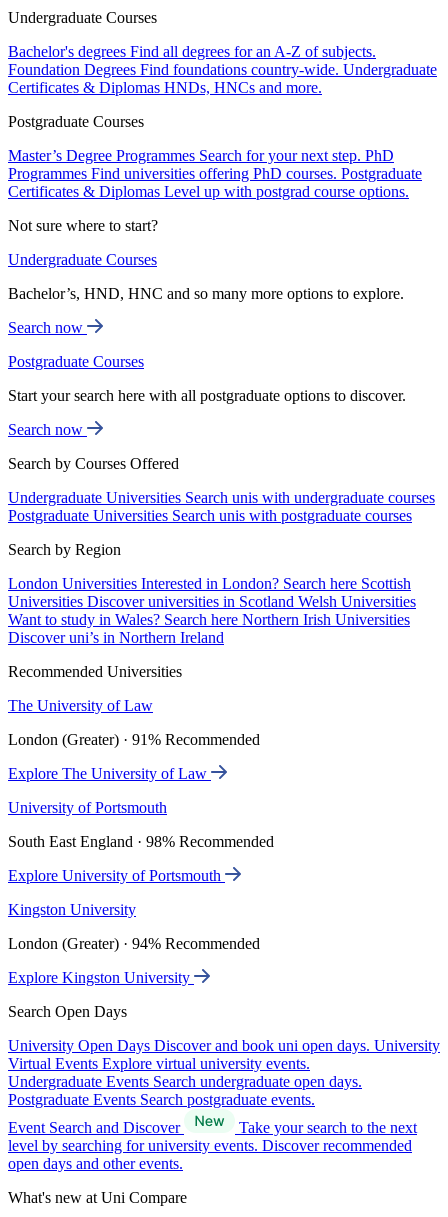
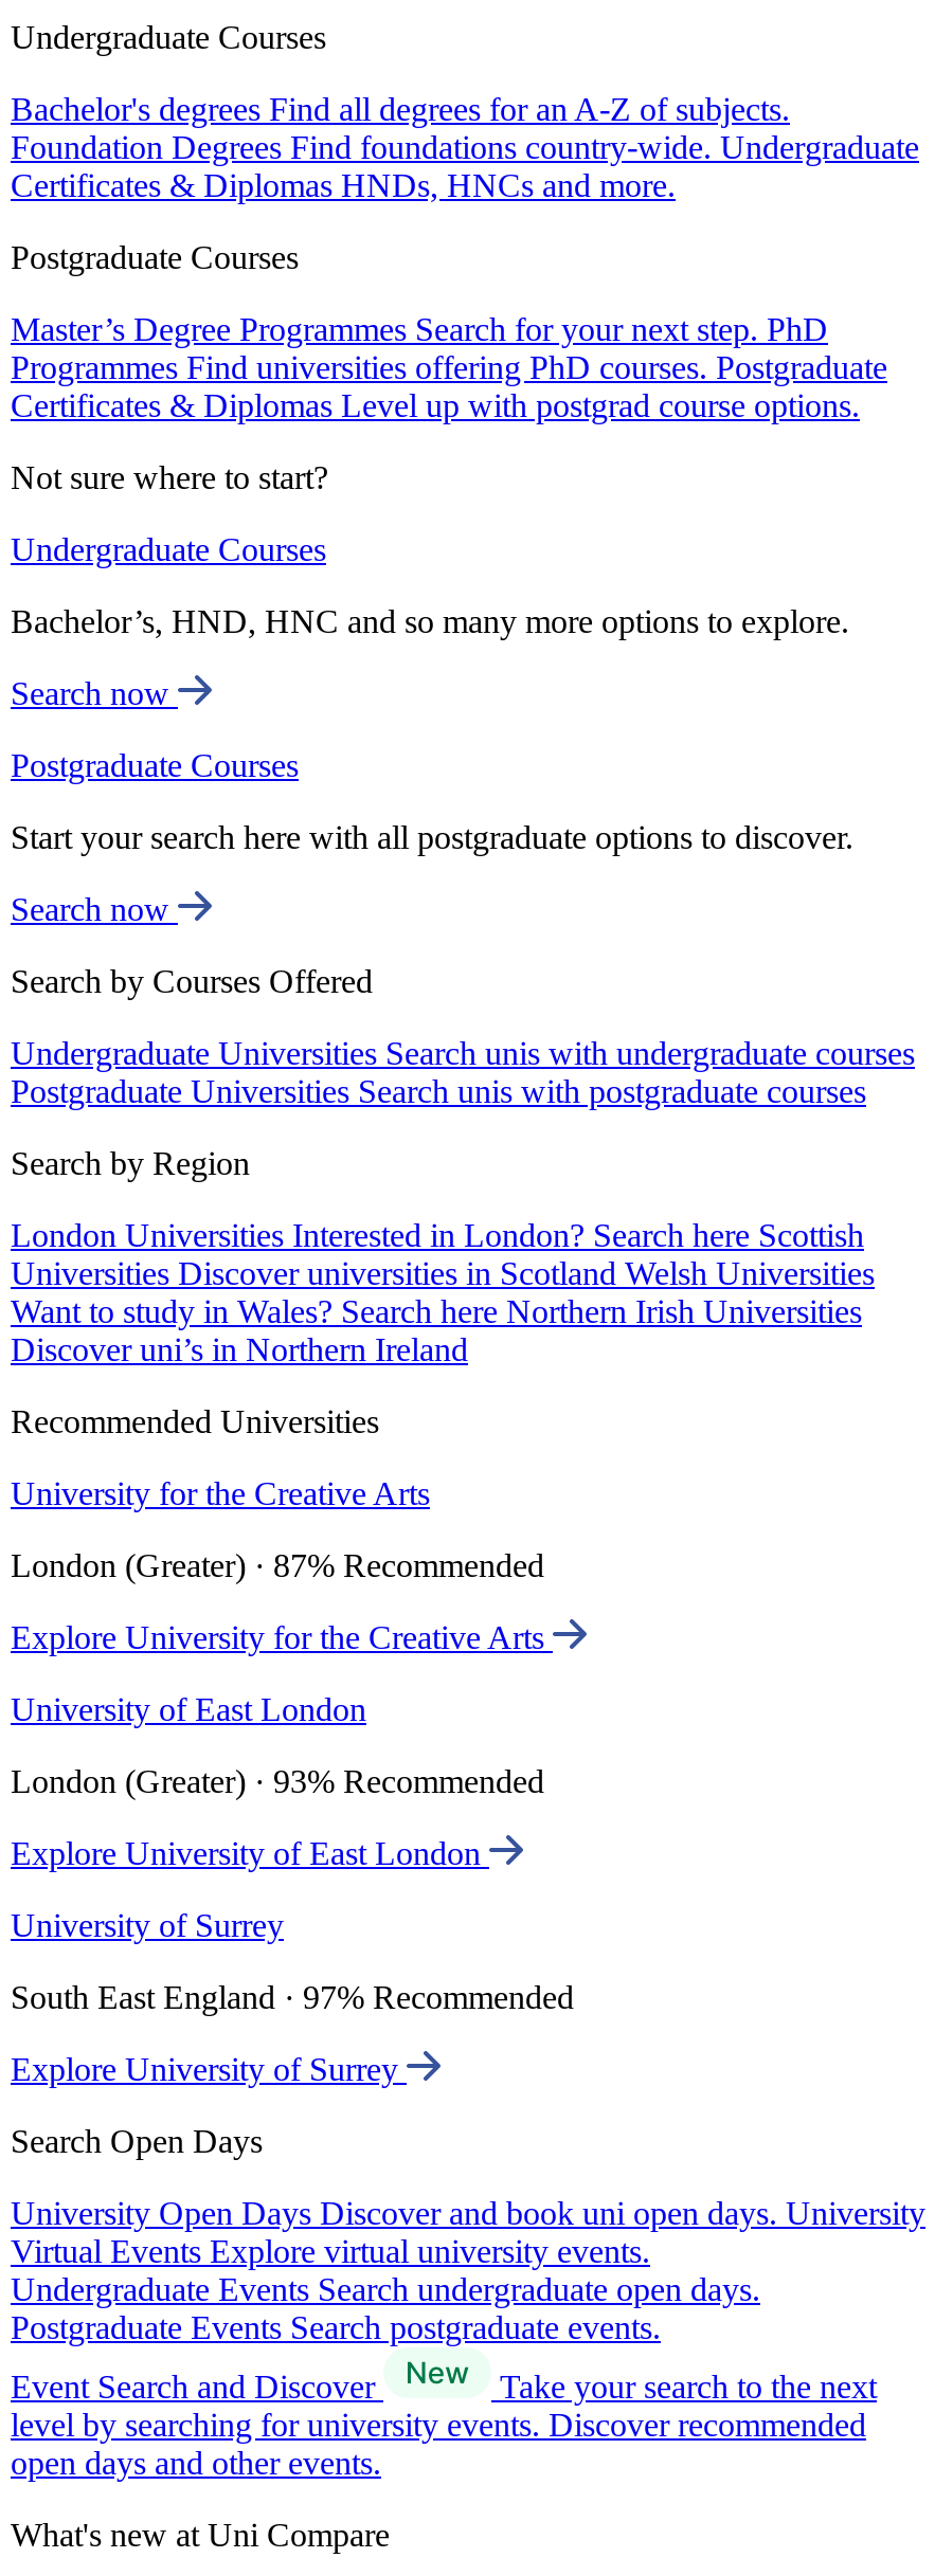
- The University of Law
+ University for the Creative Arts

- London (Greater) · 91% Recommended
+ London (Greater) · 87% Recommended

- Explore The University of Law
+ Explore University for the Creative Arts

- University of Portsmouth
+ University of East London

- South East England · 98% Recommended
+ London (Greater) · 93% Recommended

- Explore University of Portsmouth
+ Explore University of East London

- Kingston University
+ University of Surrey

- London (Greater) · 94% Recommended
+ South East England · 97% Recommended

- Explore Kingston University
+ Explore University of Surrey
